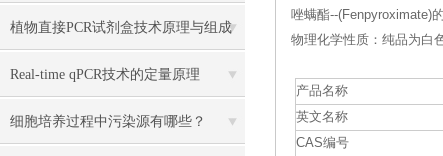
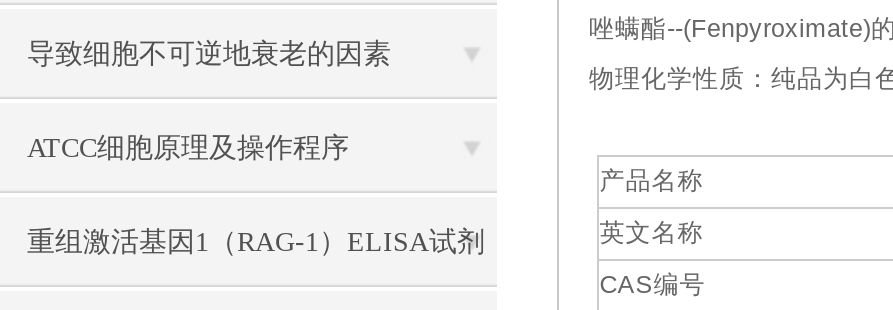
- 植物直接PCR试剂盒技术原理与组成
+ 导致细胞不可逆地衰老的因素

- Real-time qPCR技术的定量原理
+ ATCC细胞原理及操作程序

- 细胞培养过程中污染源有哪些？
+ 重组激活基因1（RAG-1）ELISA试剂
